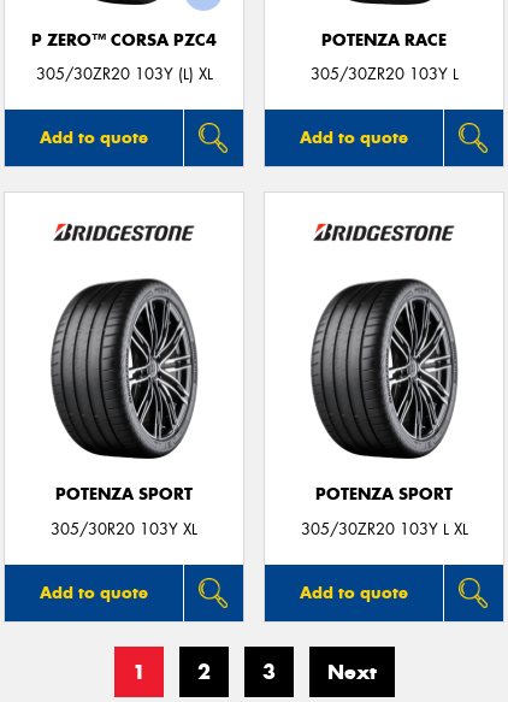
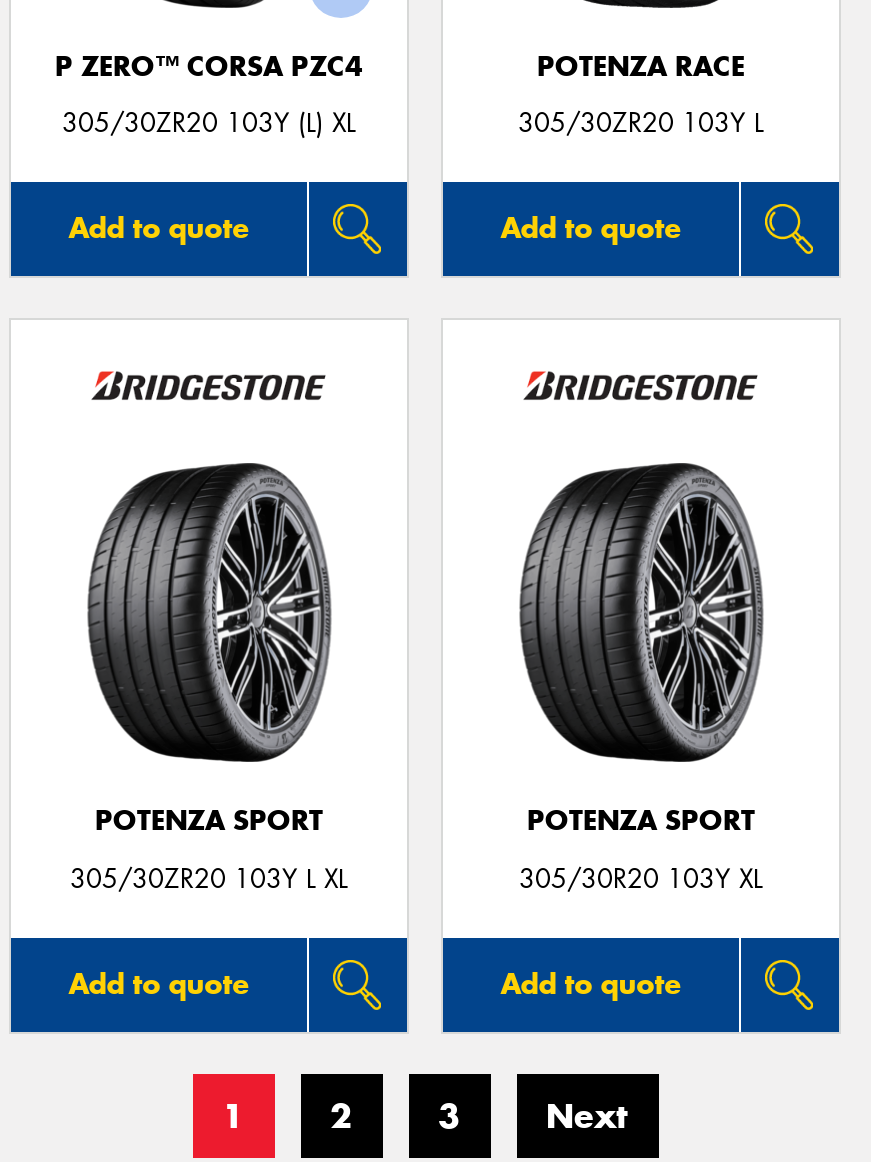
- 305/30R20 103Y XL
+ 305/30ZR20 103Y L XL

- 305/30ZR20 103Y L XL
+ 305/30R20 103Y XL
